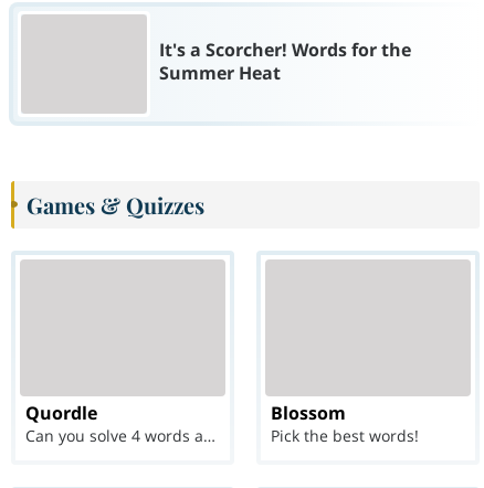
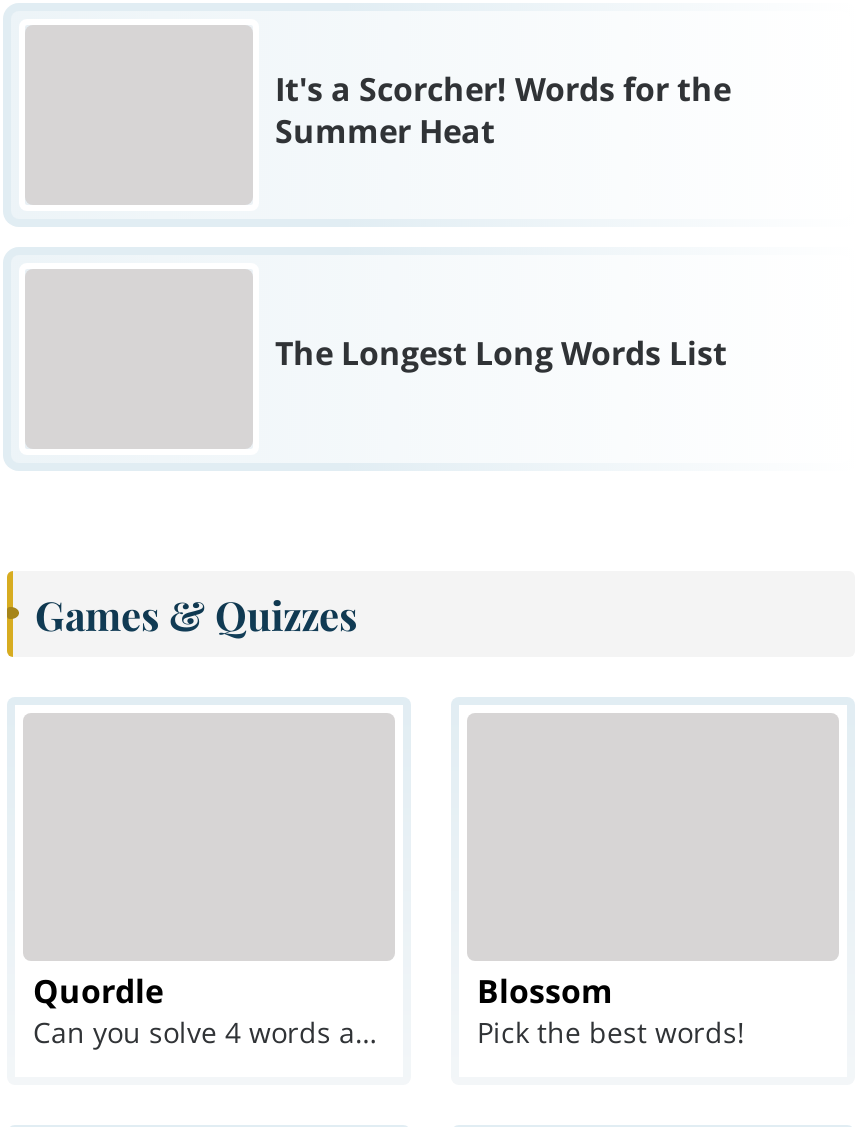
+ The Longest Long Words List
